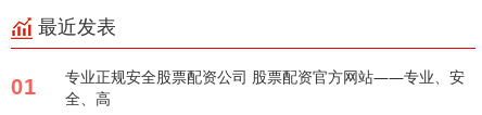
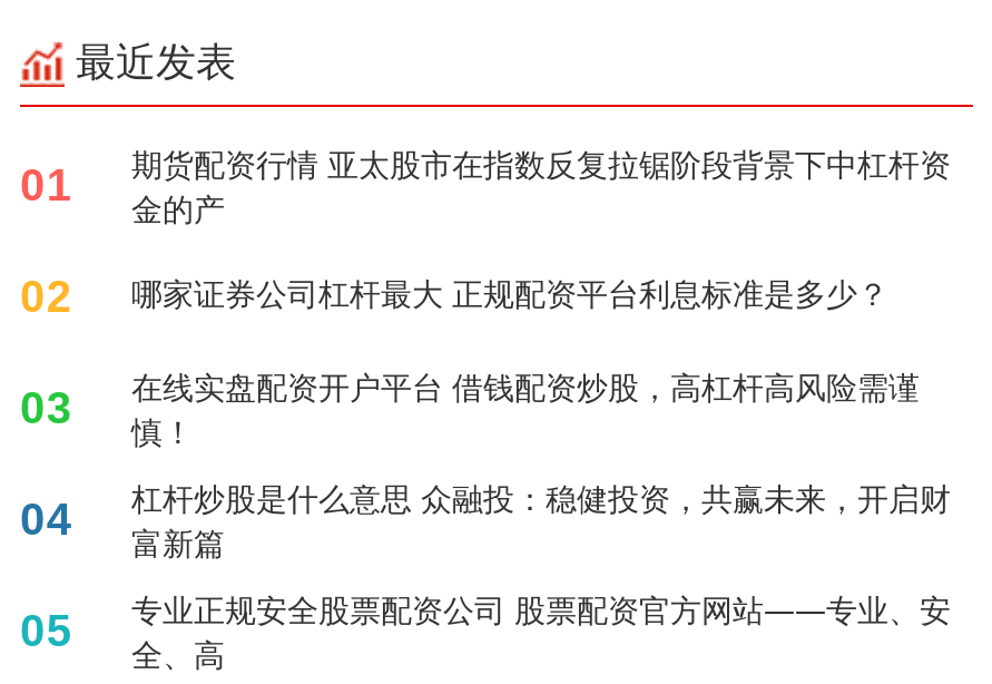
+ 期货配资行情 亚太股市在指数反复拉锯阶段背景下中杠杆资
+ 金的产
+ 02
+ 哪家证券公司杠杆最大 正规配资平台利息标准是多少？
+ 03
+ 在线实盘配资开户平台 借钱配资炒股，高杠杆高风险需谨
+ 慎！
+ 04
+ 杠杆炒股是什么意思 众融投：稳健投资，共赢未来，开启财
+ 富新篇
+ 05
